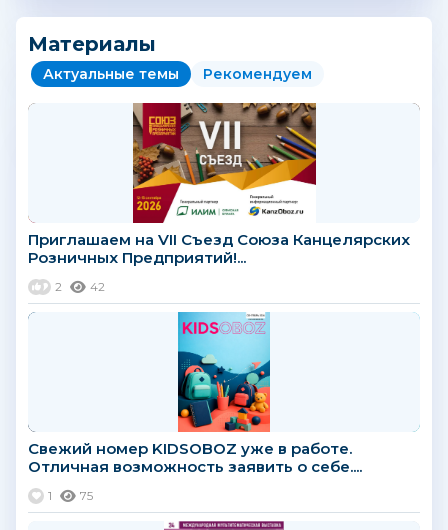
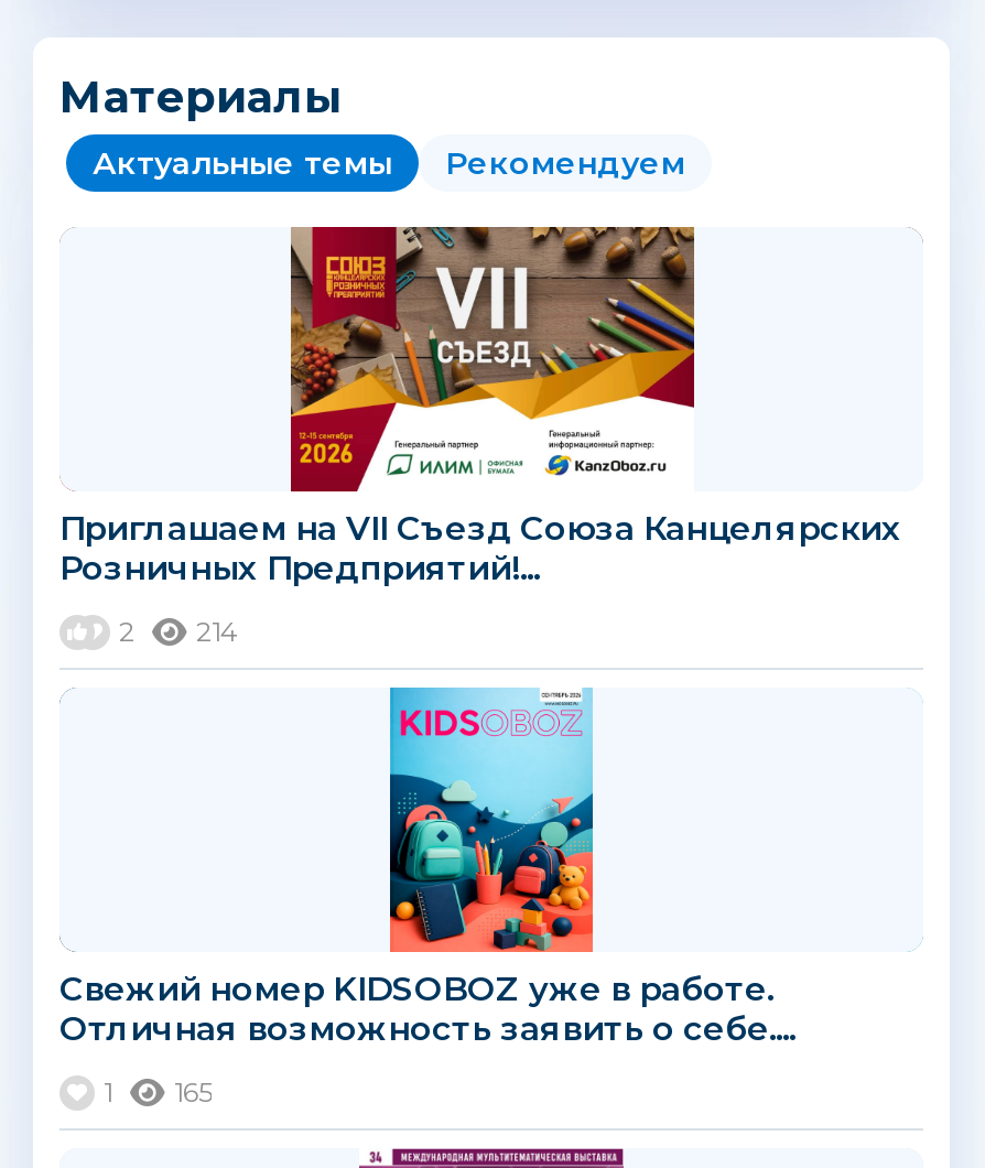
- 2 42
+ 2 214

- 1 75
+ 1 165
